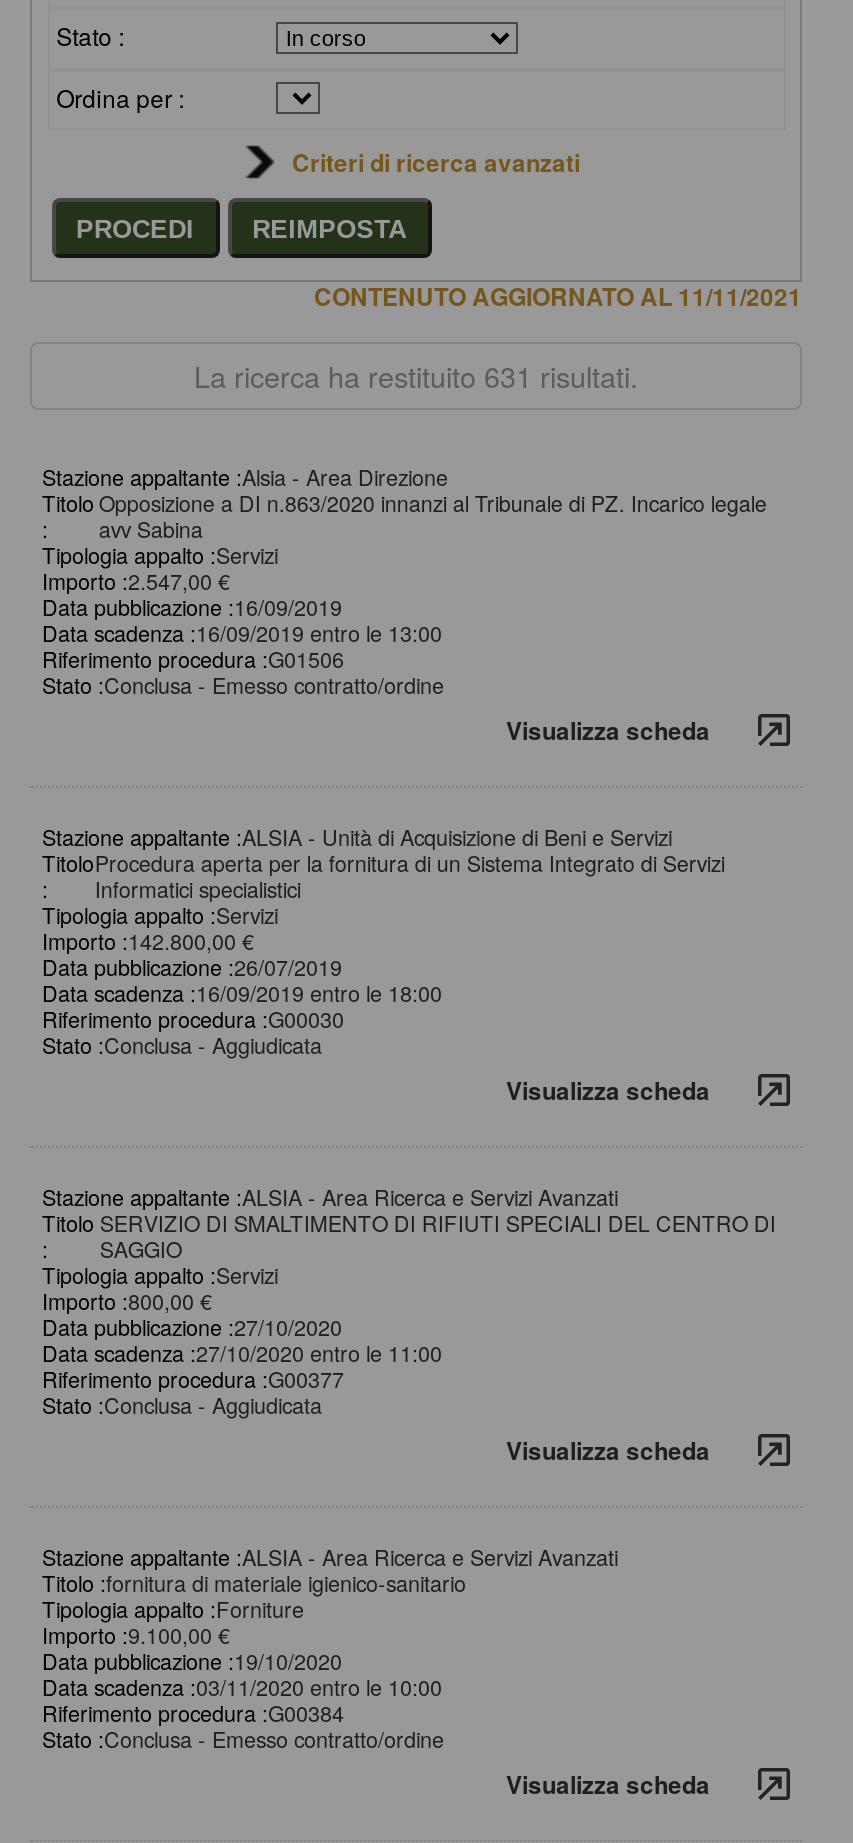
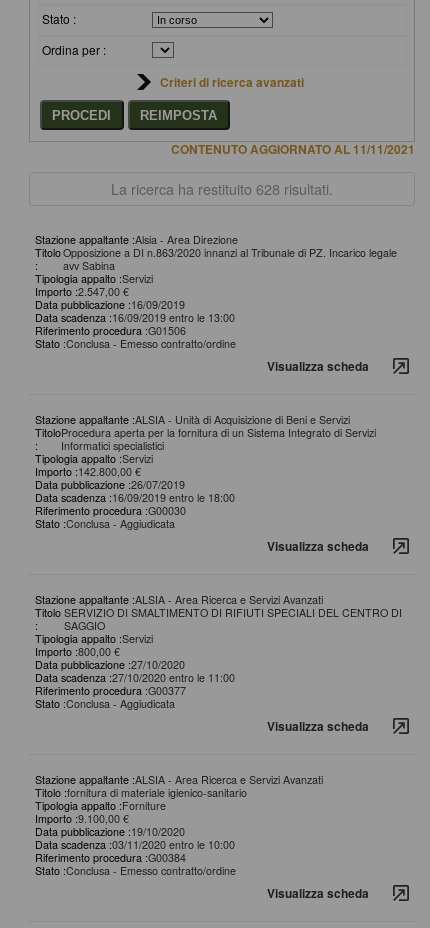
- La ricerca ha restituito 631 risultati.
+ La ricerca ha restituito 628 risultati.
